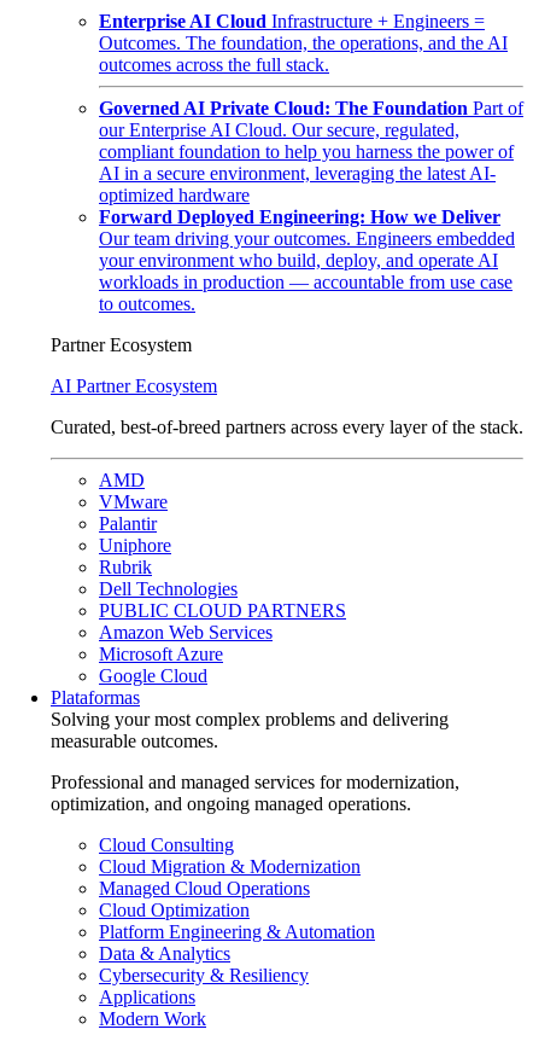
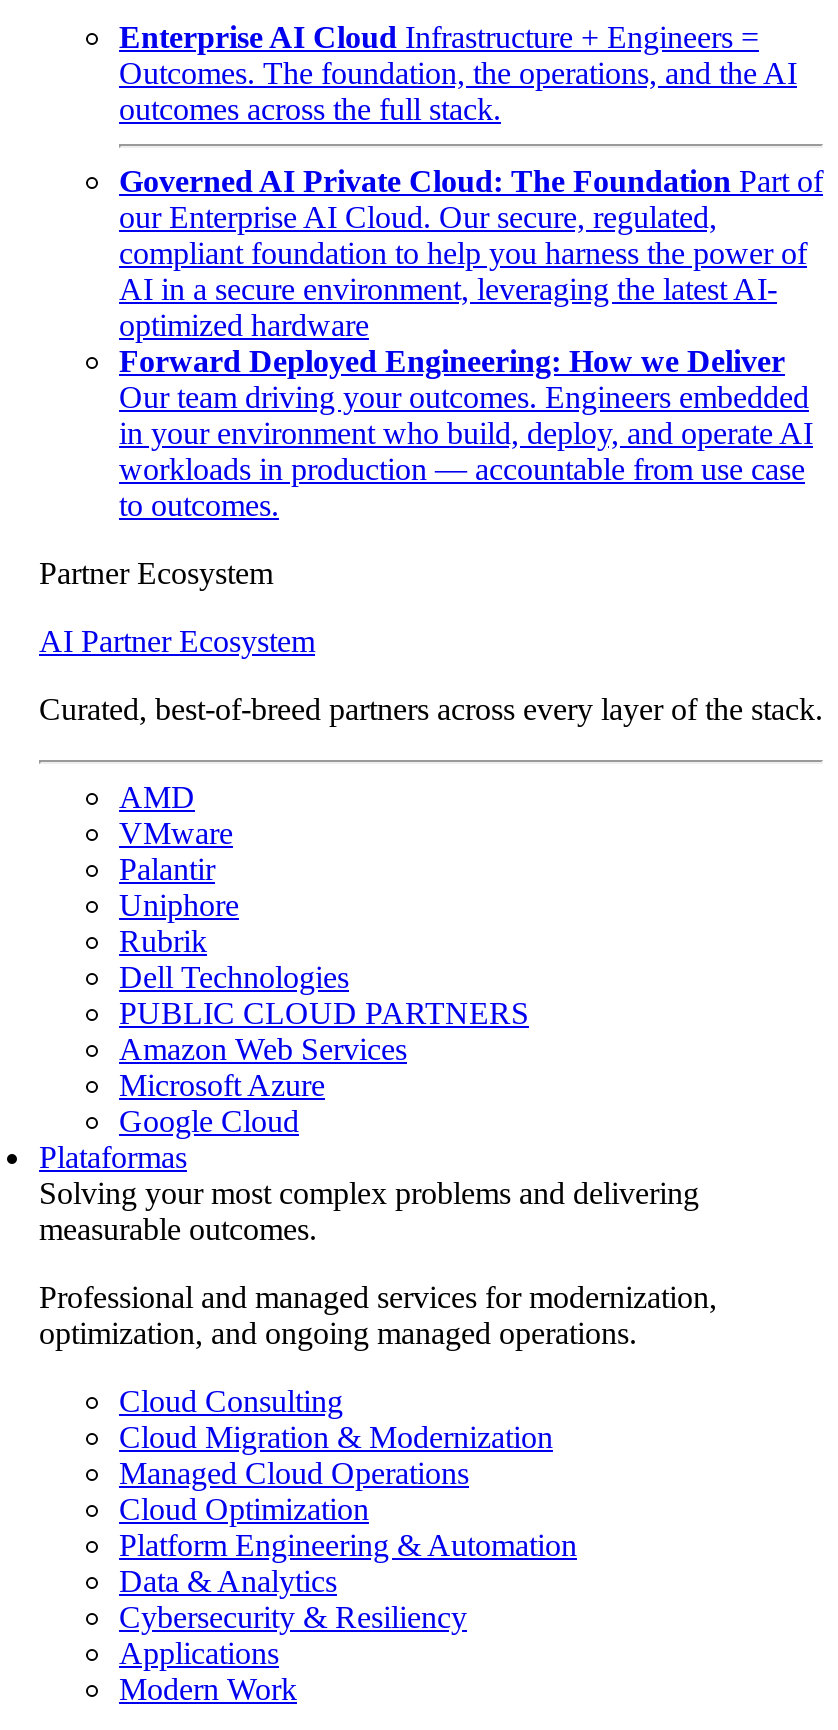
- your environment who build, deploy, and operate AI
+ in your environment who build, deploy, and operate AI
